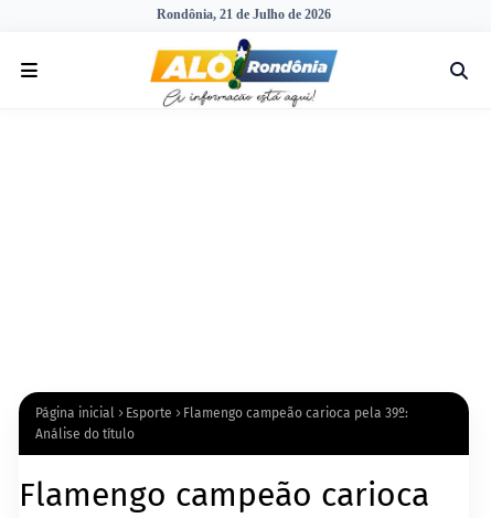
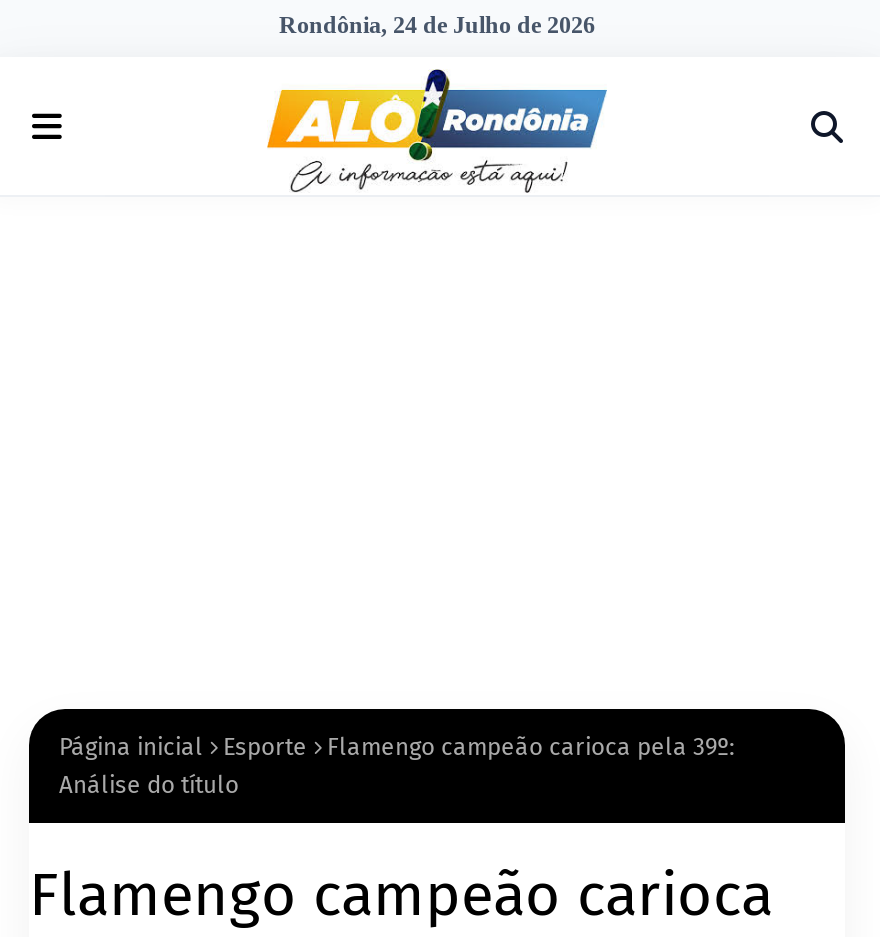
- Rondônia, 21 de Julho de 2026
+ Rondônia, 24 de Julho de 2026
